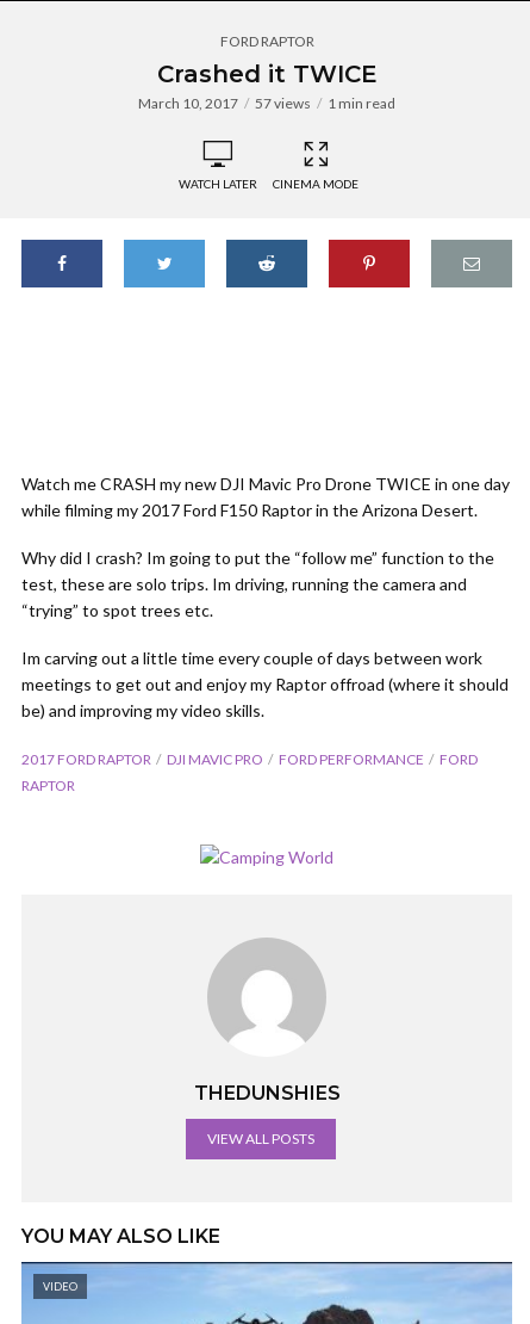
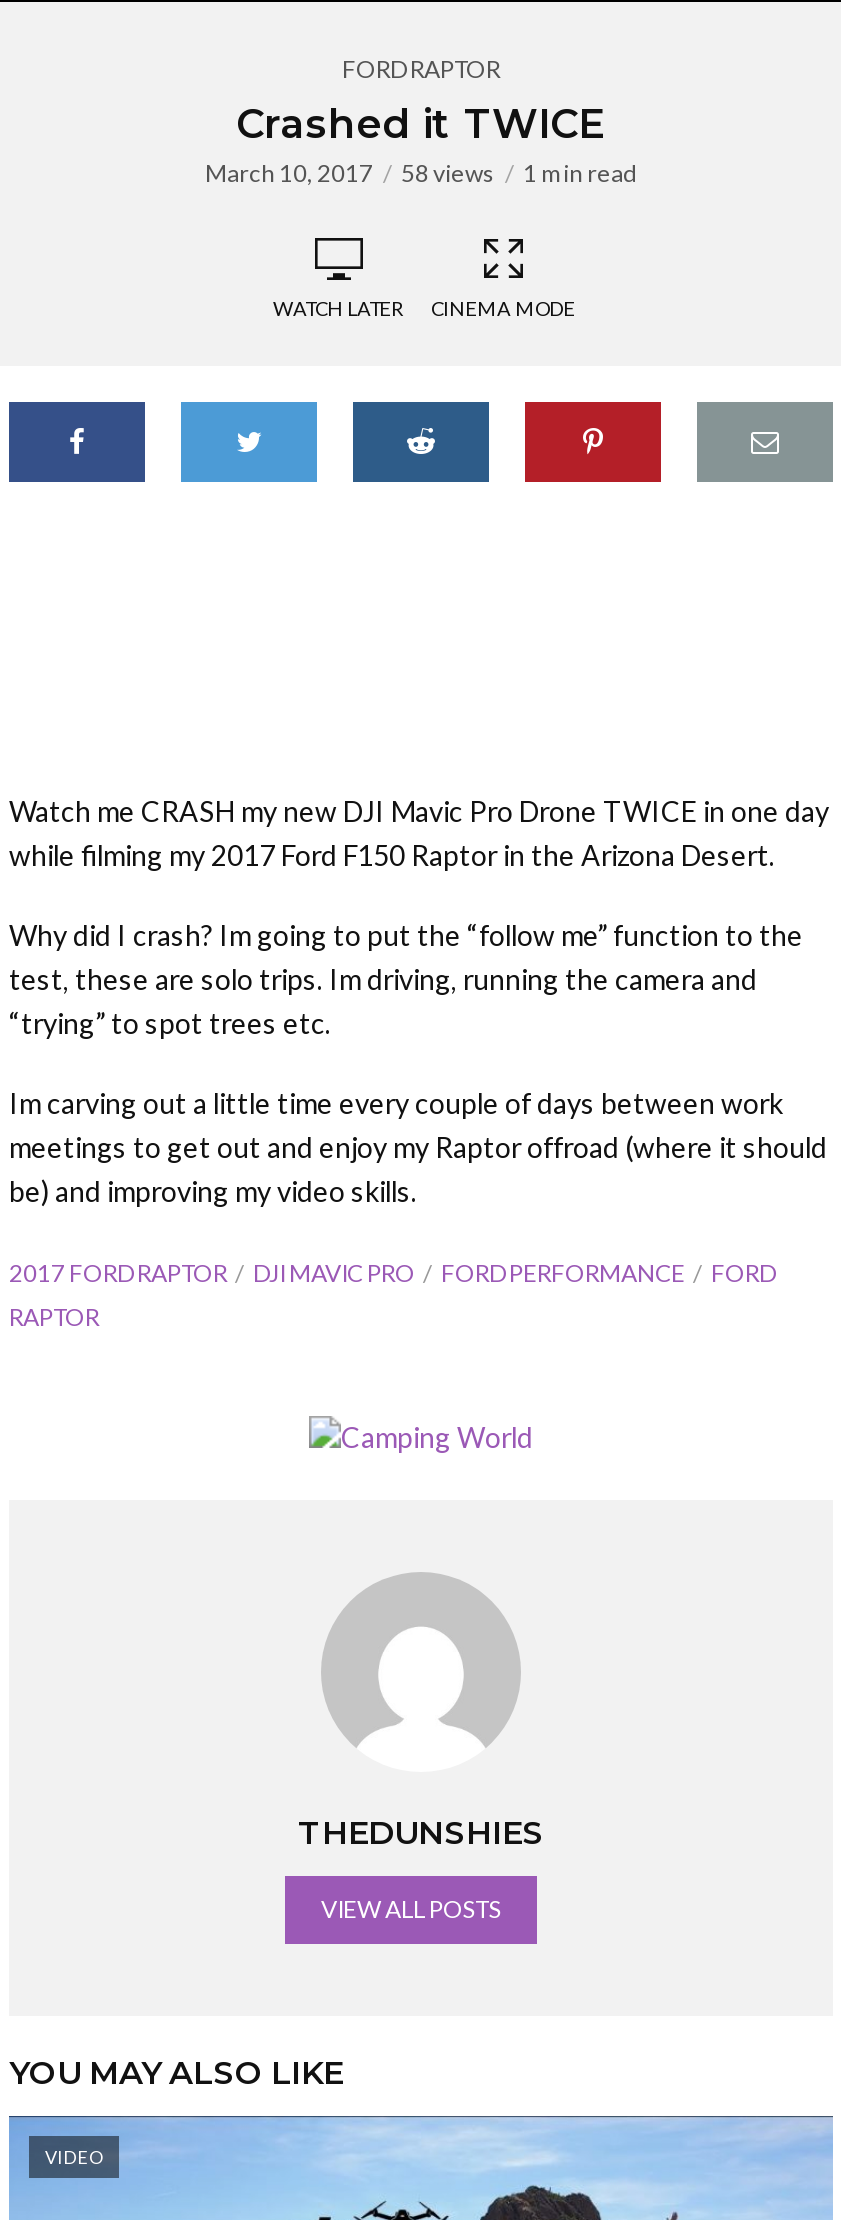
- March 10, 2017 57 views 1 min read
+ March 10, 2017 58 views 1 min read
